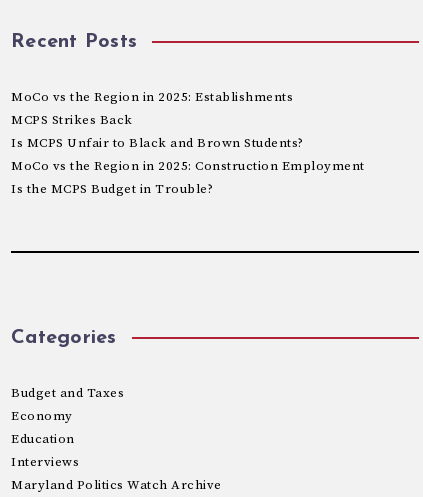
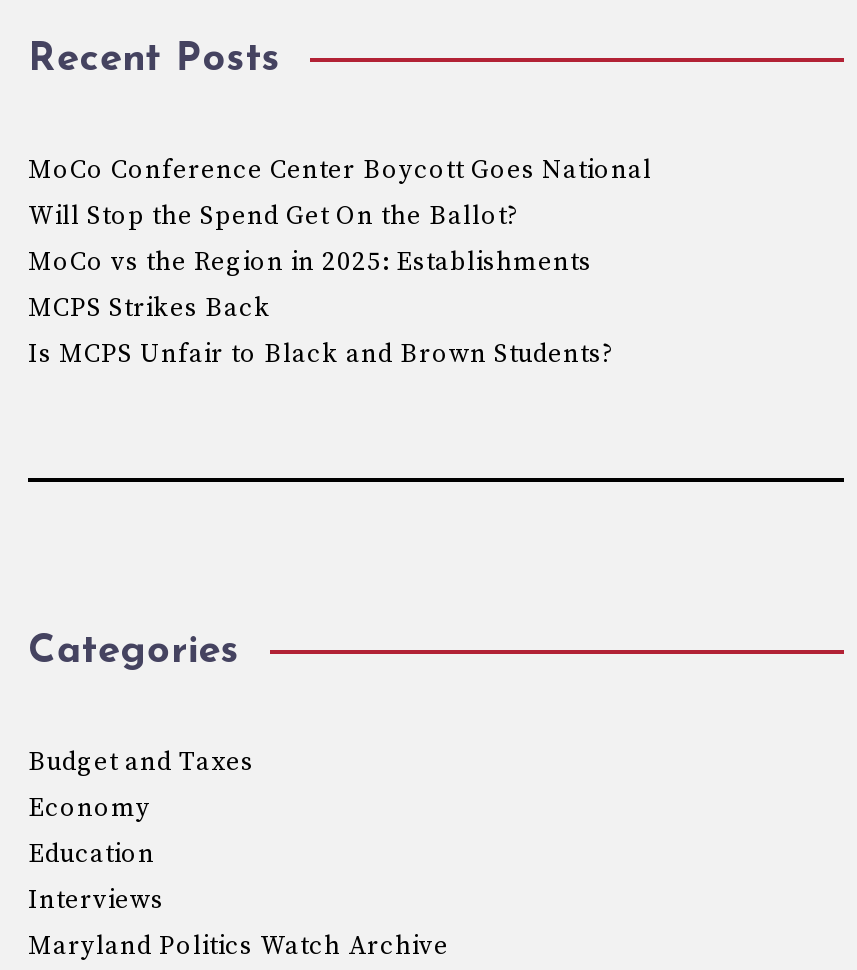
+ MoCo Conference Center Boycott Goes National
+ Will Stop the Spend Get On the Ballot?

moved down: MoCo vs the Region in 2025: Establishments | MCPS Strikes Back | Is MCPS Unfair to Black and Brown Students?

- MoCo vs the Region in 2025: Construction Employment
- Is the MCPS Budget in Trouble?
